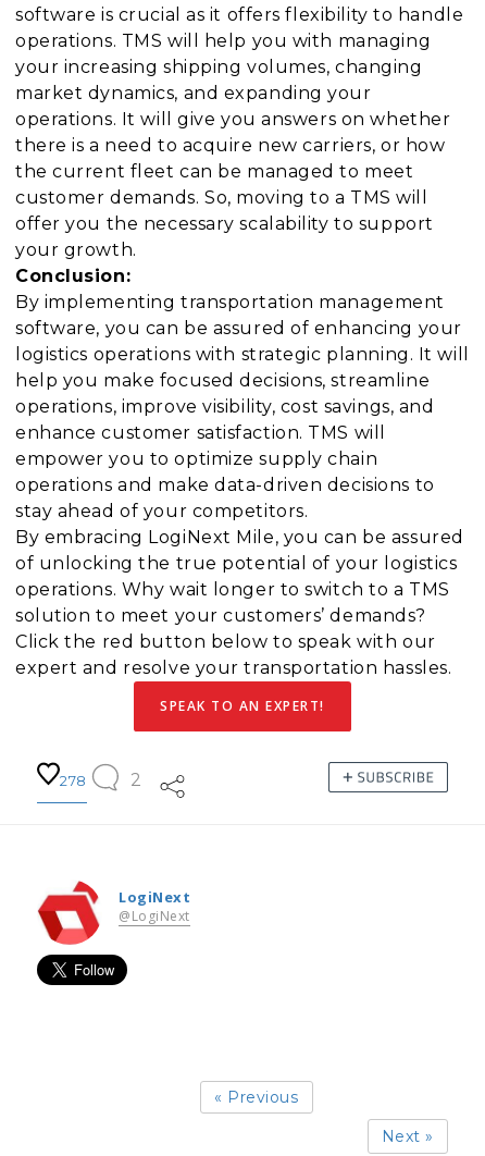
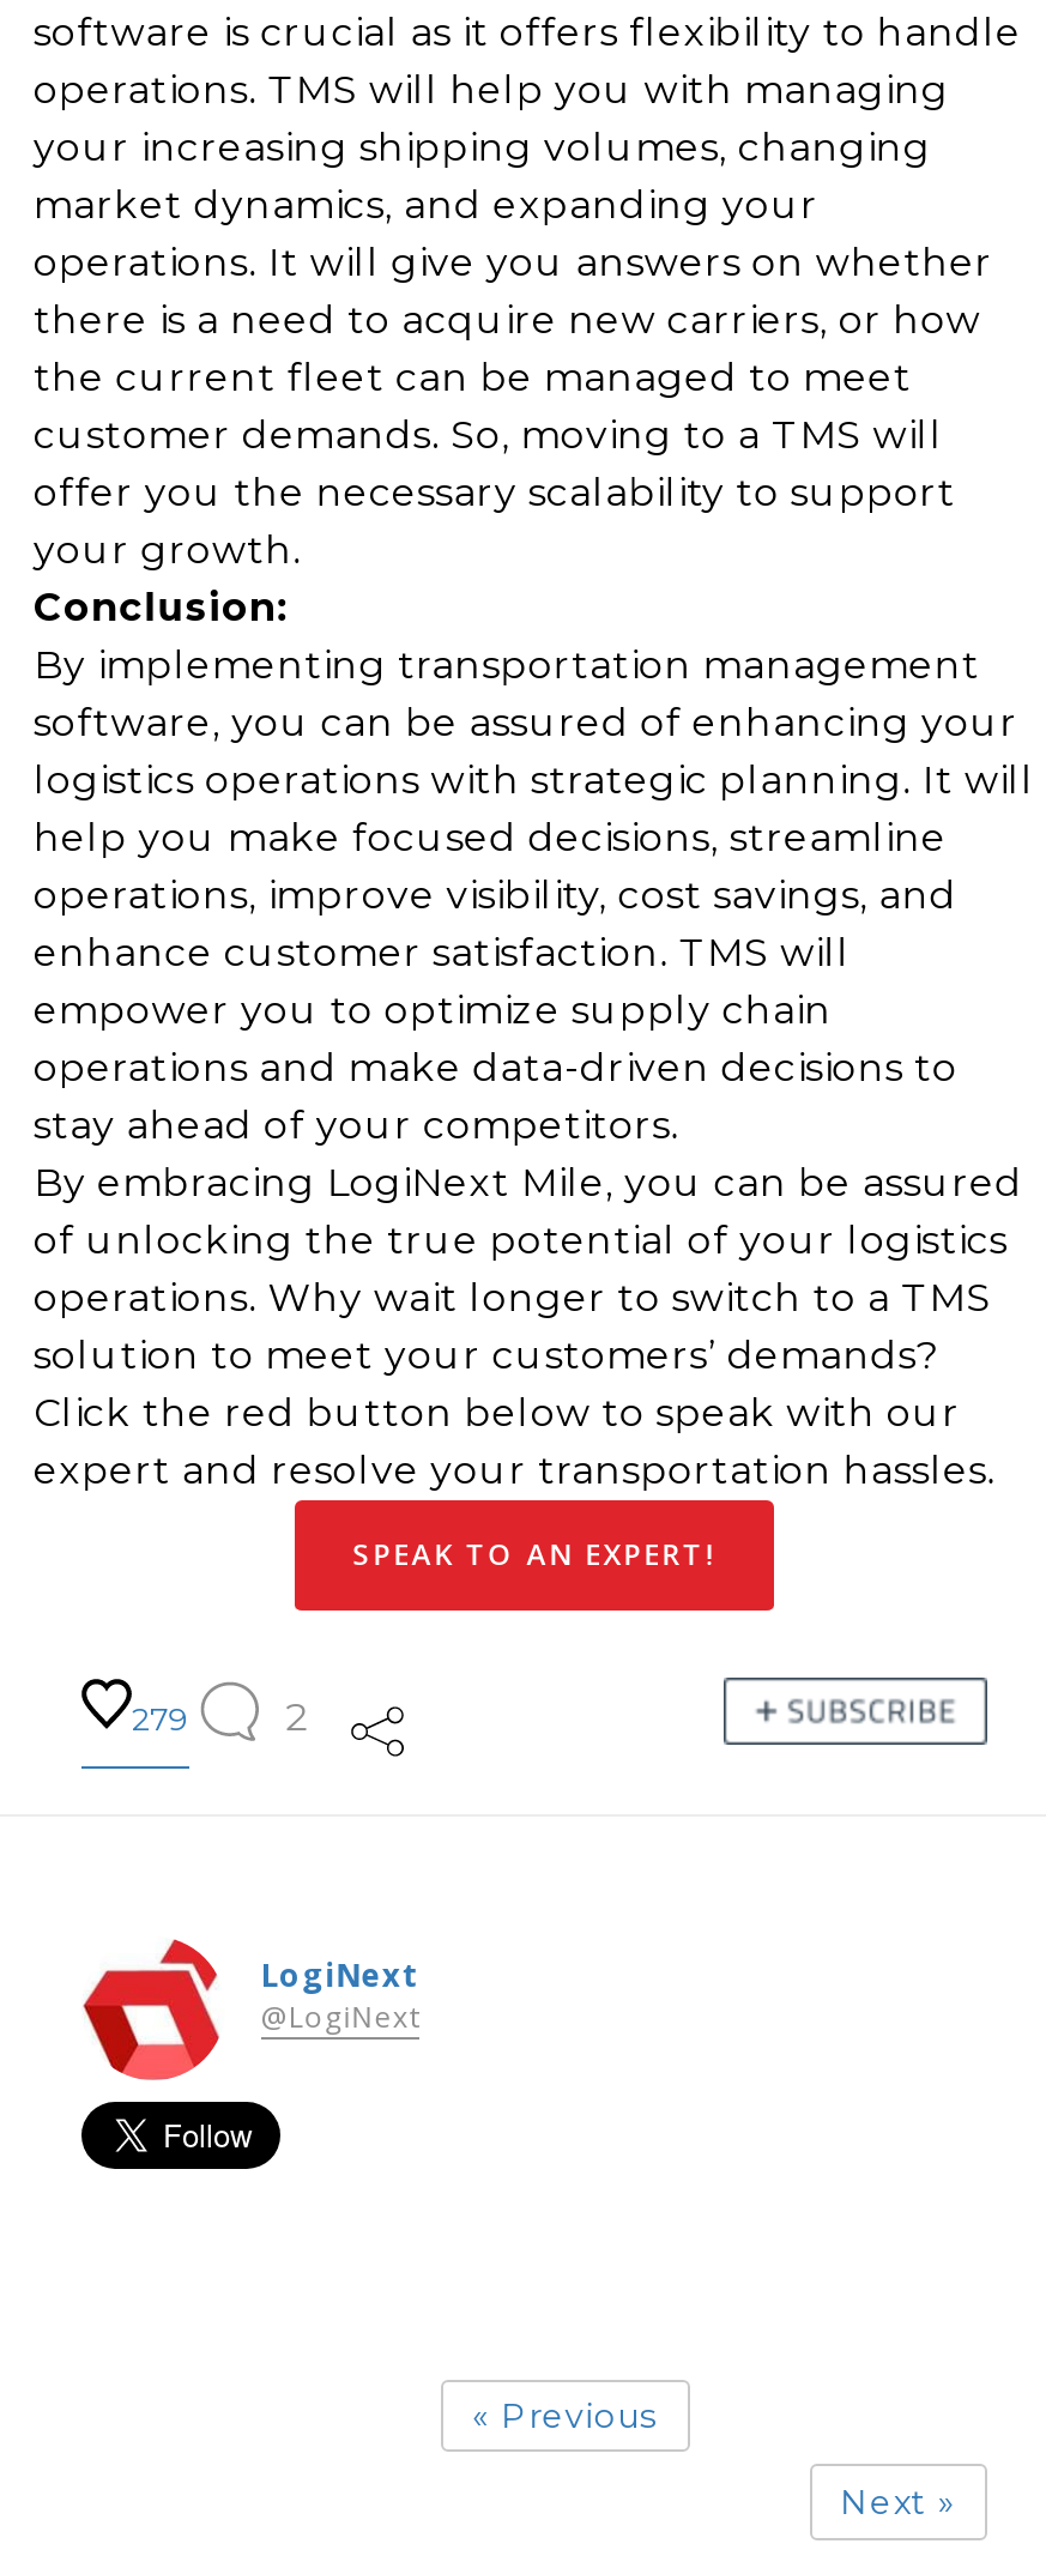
- 278
+ 279
